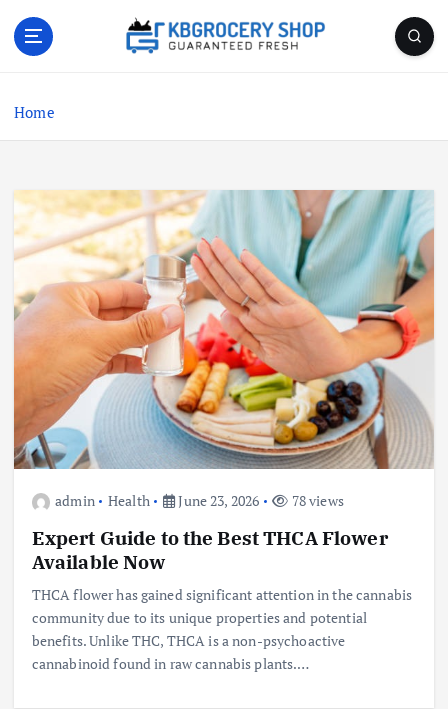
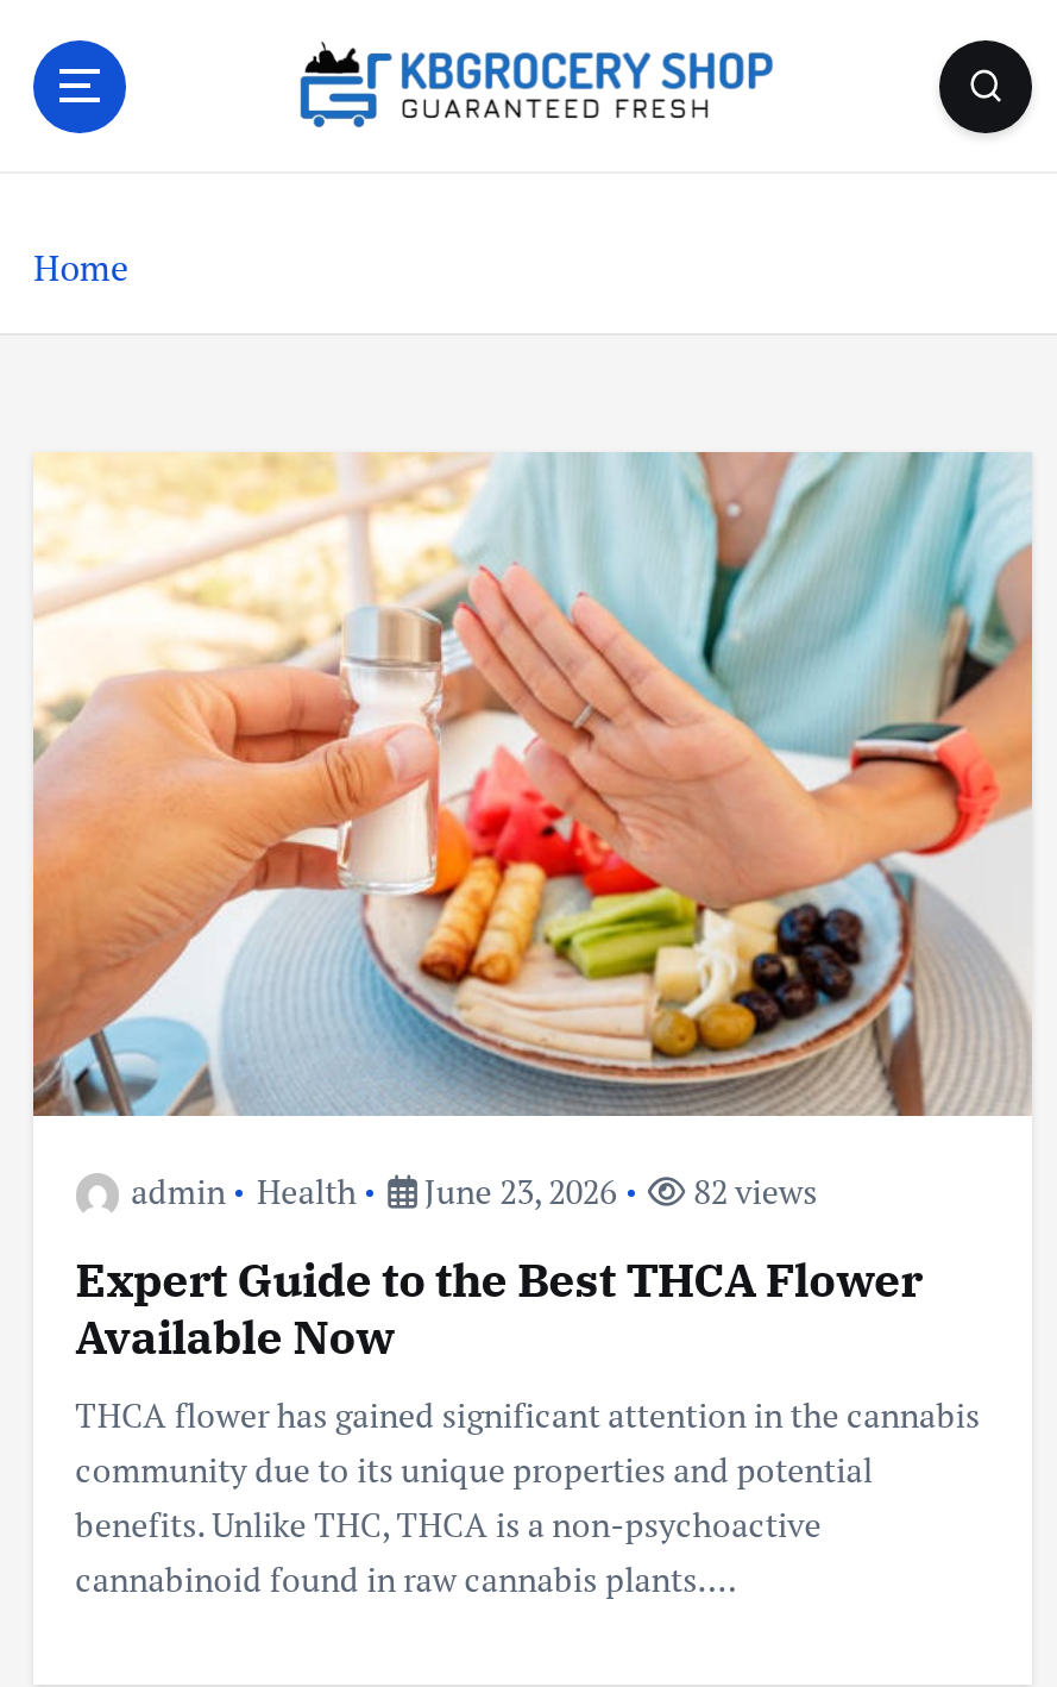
- admin Health June 23, 2026 78 views
+ admin Health June 23, 2026 82 views
